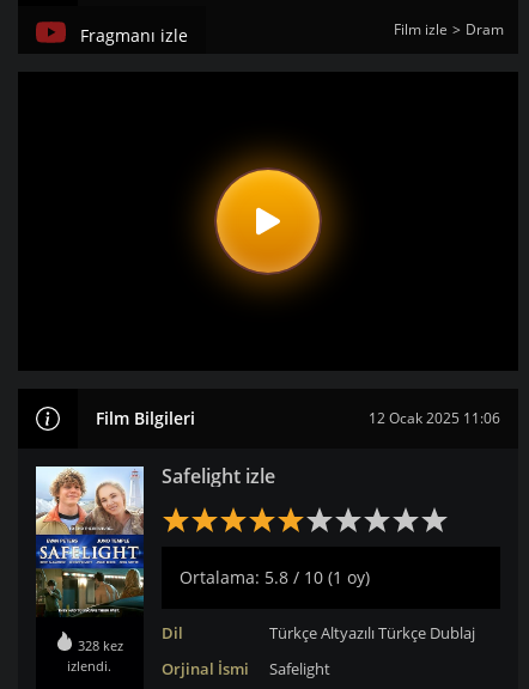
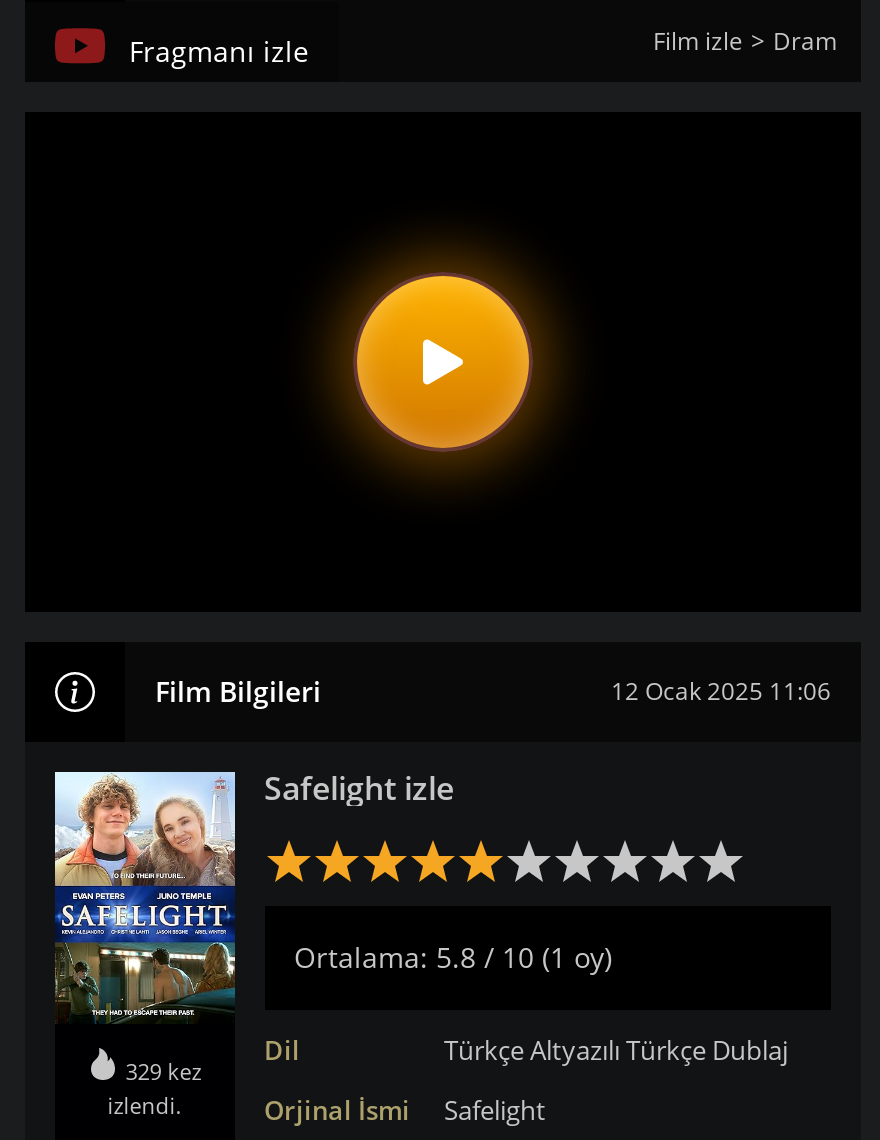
- 328 kez
+ 329 kez
